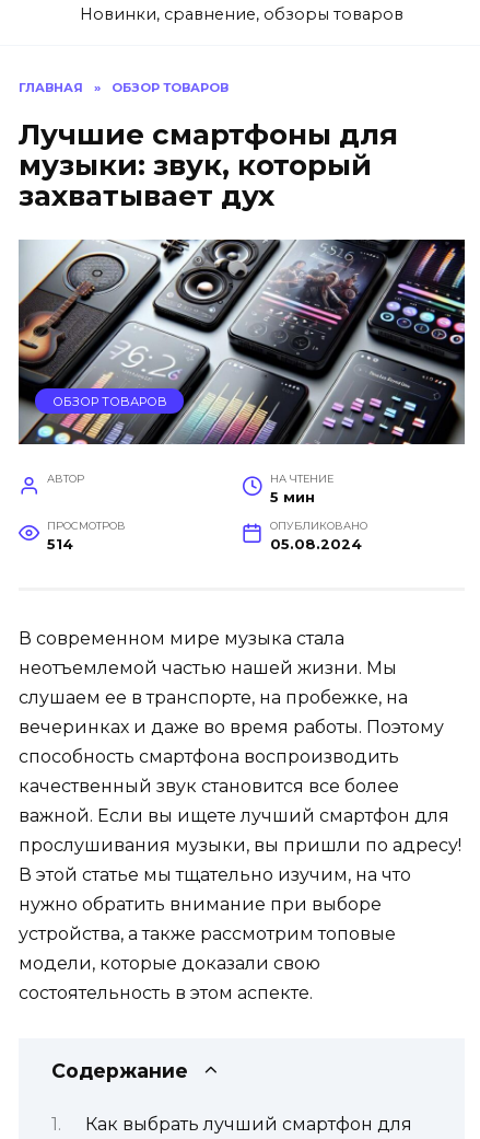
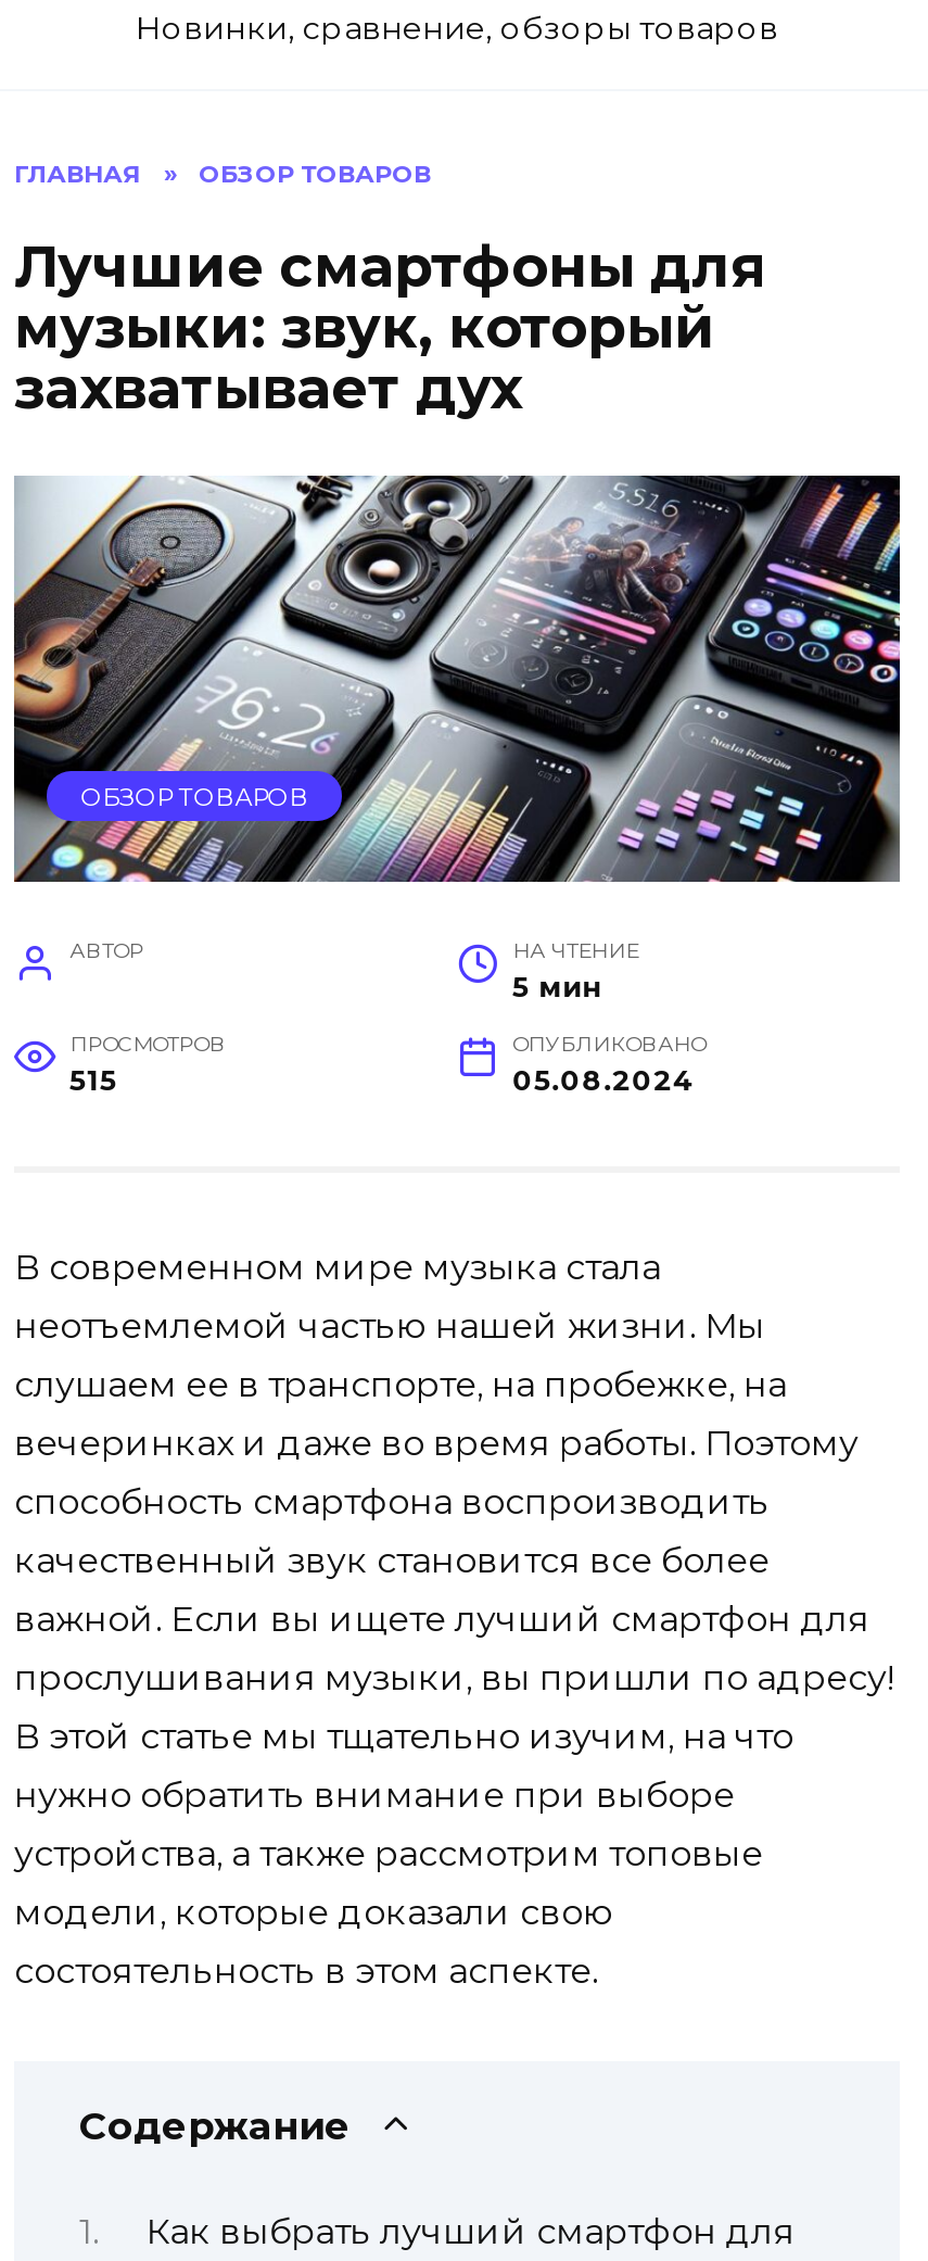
- 514
+ 515
